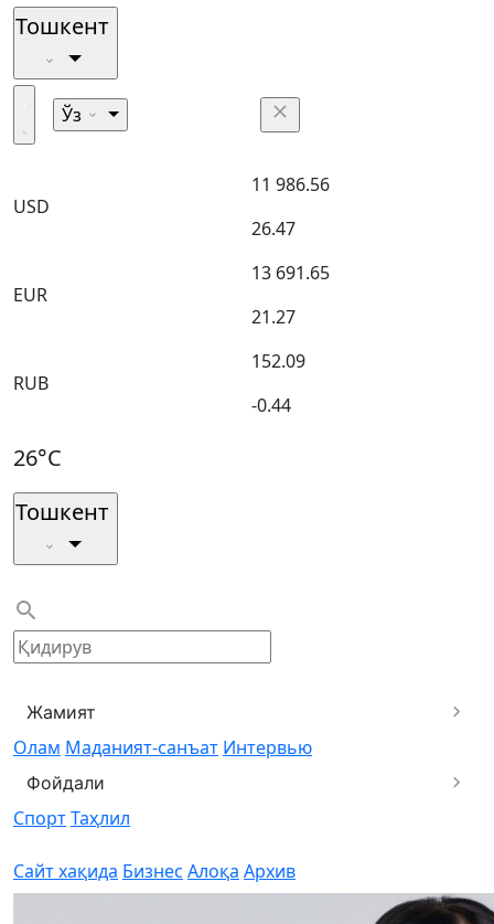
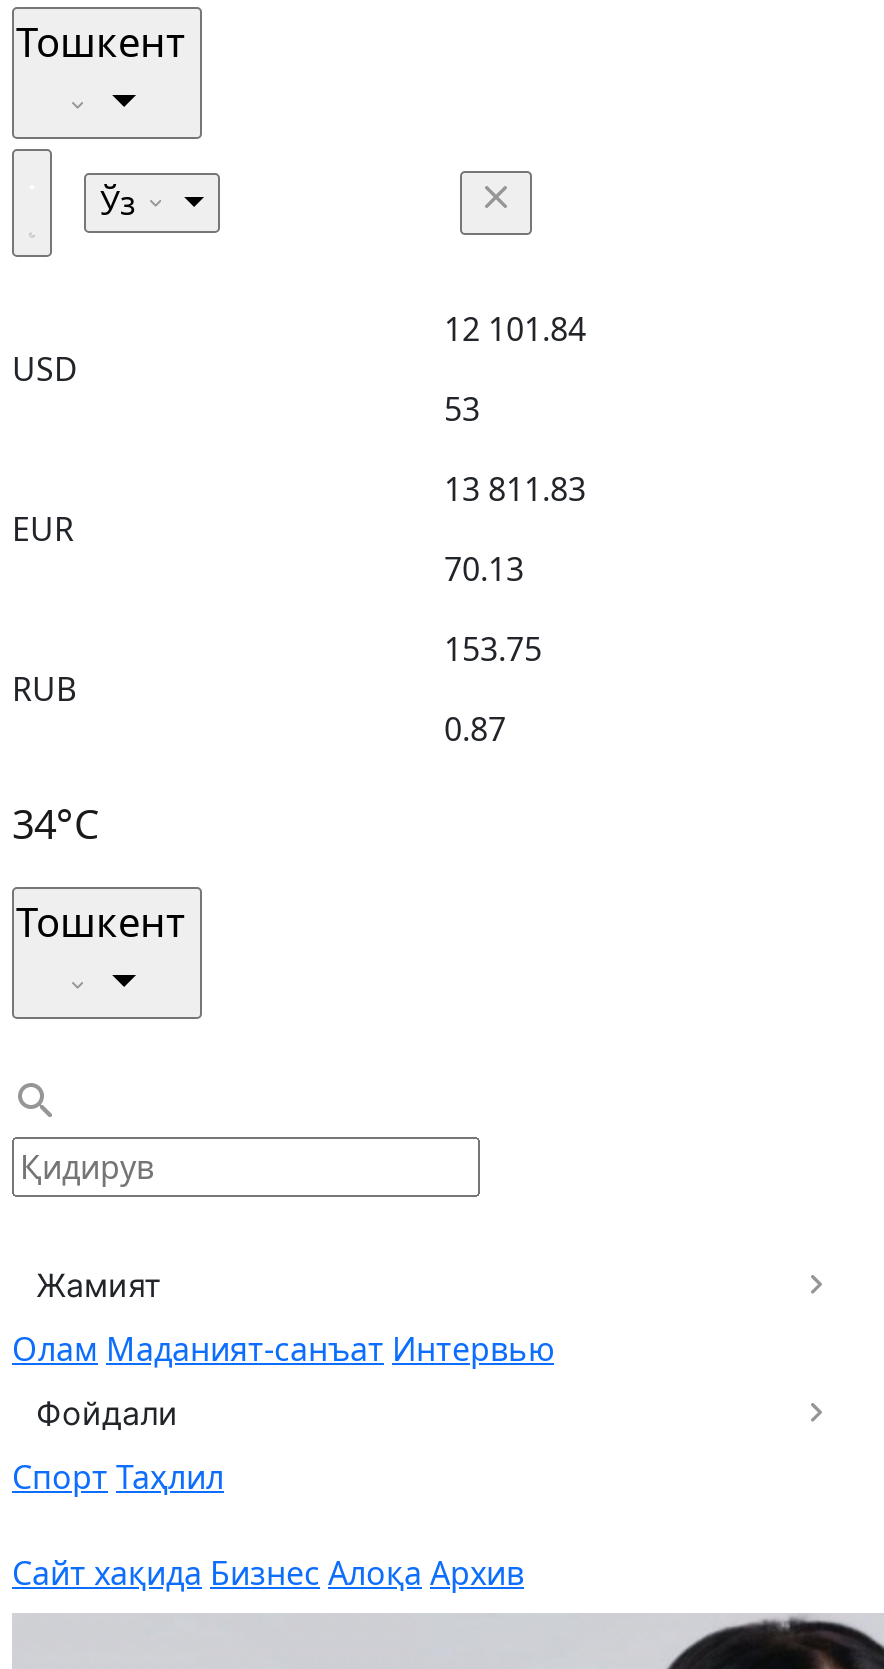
- 11 986.56
+ 12 101.84

- 26.47
+ 53

- 13 691.65
+ 13 811.83

- 21.27
+ 70.13

- 152.09
+ 153.75

- -0.44
+ 0.87

- 26°C
+ 34°C
